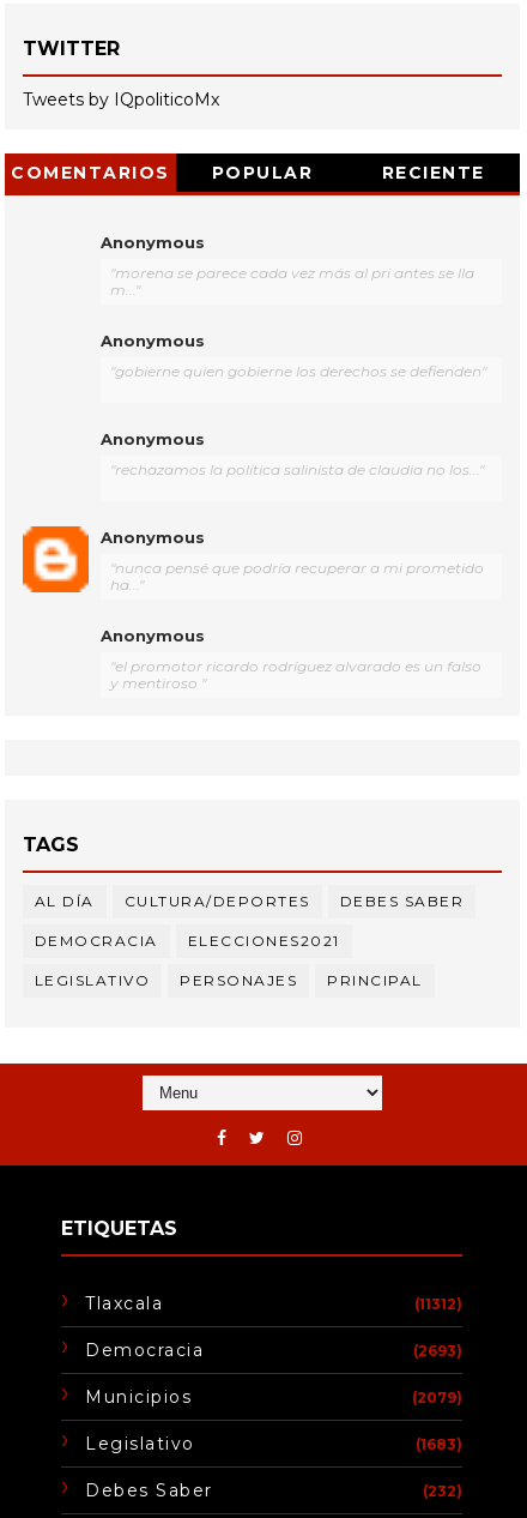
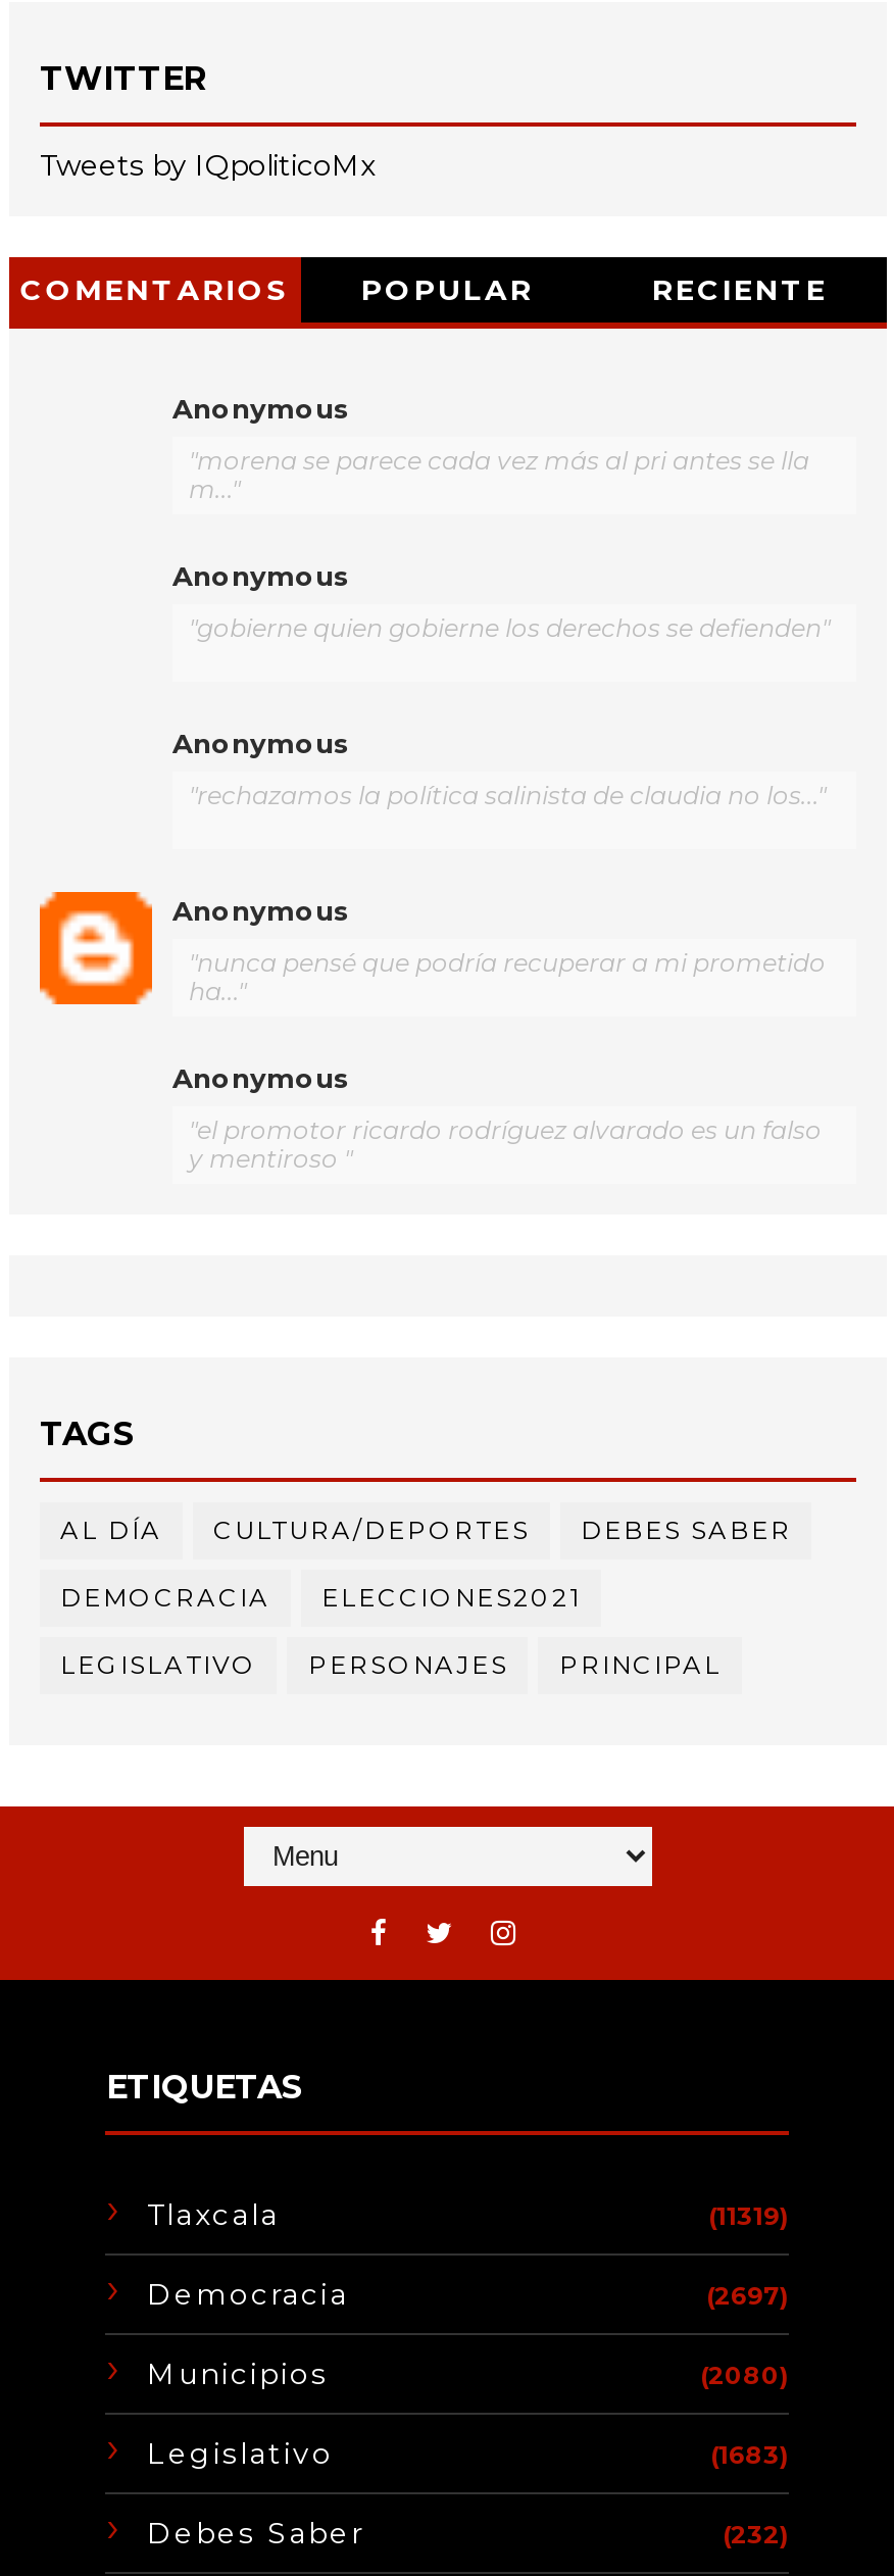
- (11312)
+ (11319)

- (2693)
+ (2697)

- (2079)
+ (2080)
